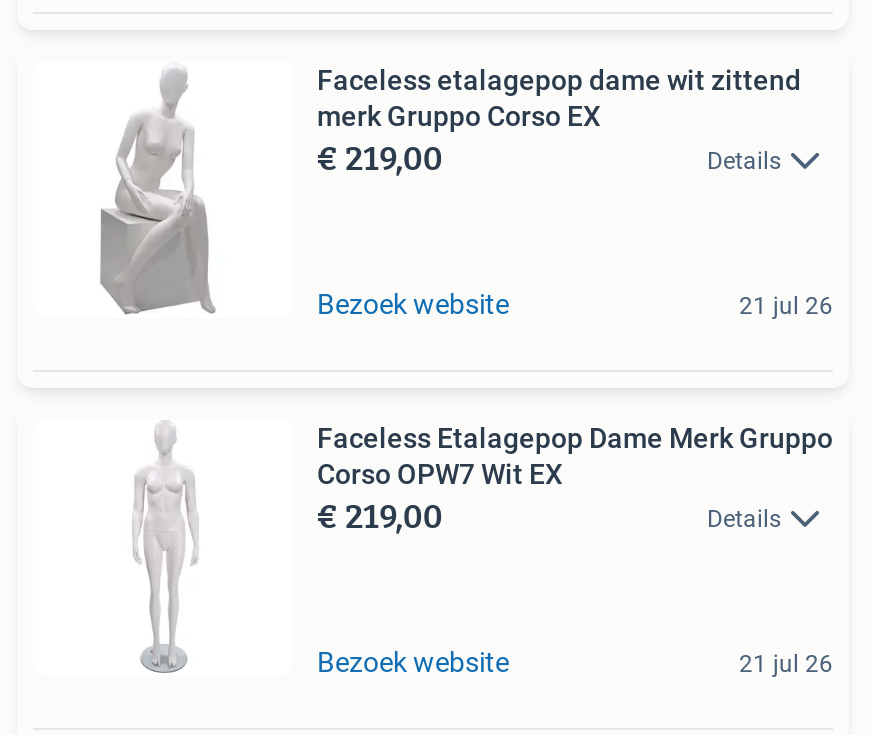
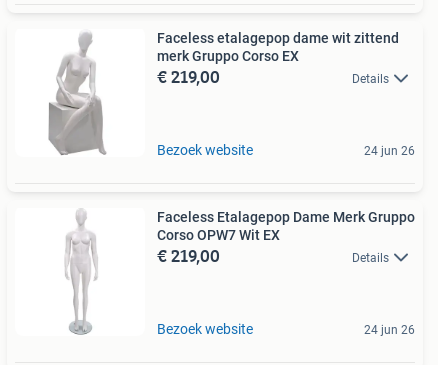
- 21 jul 26
+ 24 jun 26

- 21 jul 26
+ 24 jun 26
